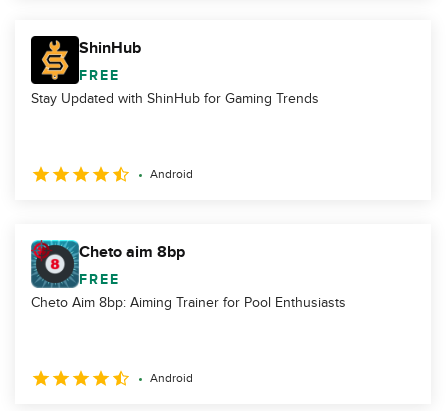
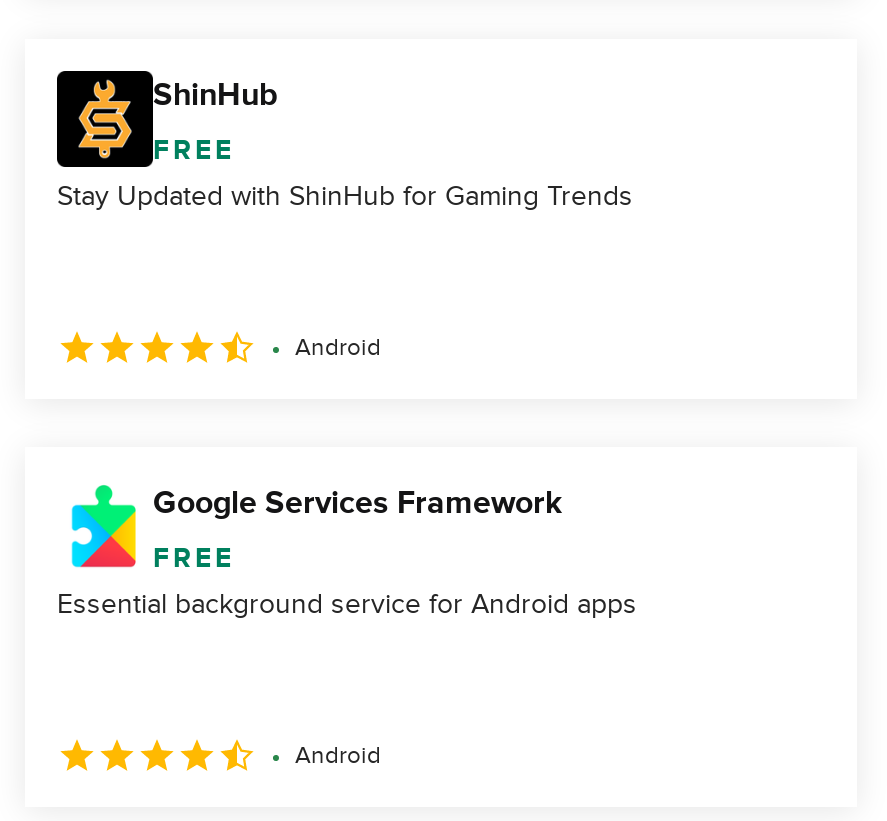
- [image]
- Cheto aim 8bp
+ [image]
+ Google Services Framework

- Cheto Aim 8bp: Aiming Trainer for Pool Enthusiasts
+ Essential background service for Android apps
